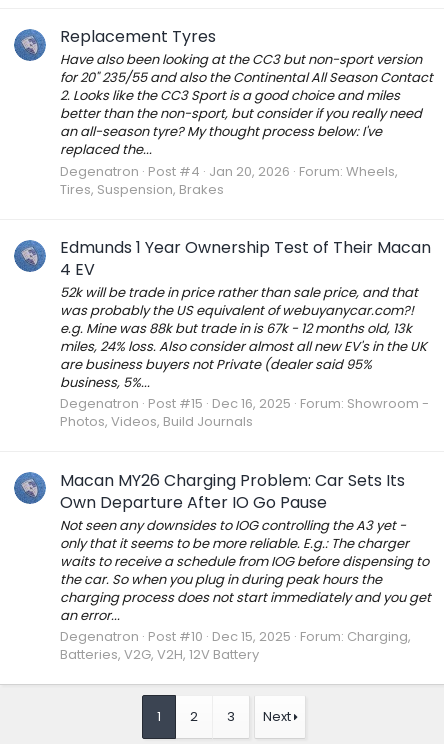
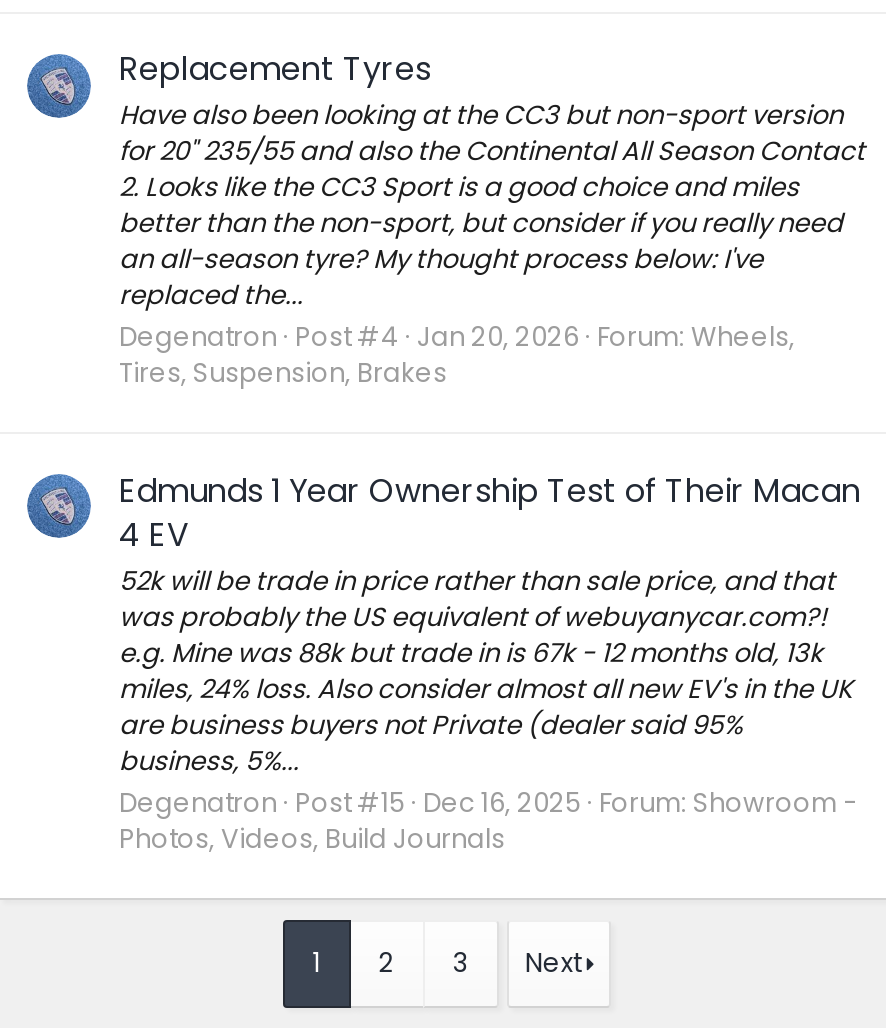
- Macan MY26 Charging Problem: Car Sets Its
- Own Departure After IO Go Pause
- Not seen any downsides to IOG controlling the A3 yet -
- only that it seems to be more reliable. E.g.: The charger
- waits to receive a schedule from IOG before dispensing to
- the car. So when you plug in during peak hours the
- charging process does not start immediately and you get
- an error...
- Degenatron Post #10 Dec 15, 2025 Forum: Charging,
- Batteries, V2G, V2H, 12V Battery
